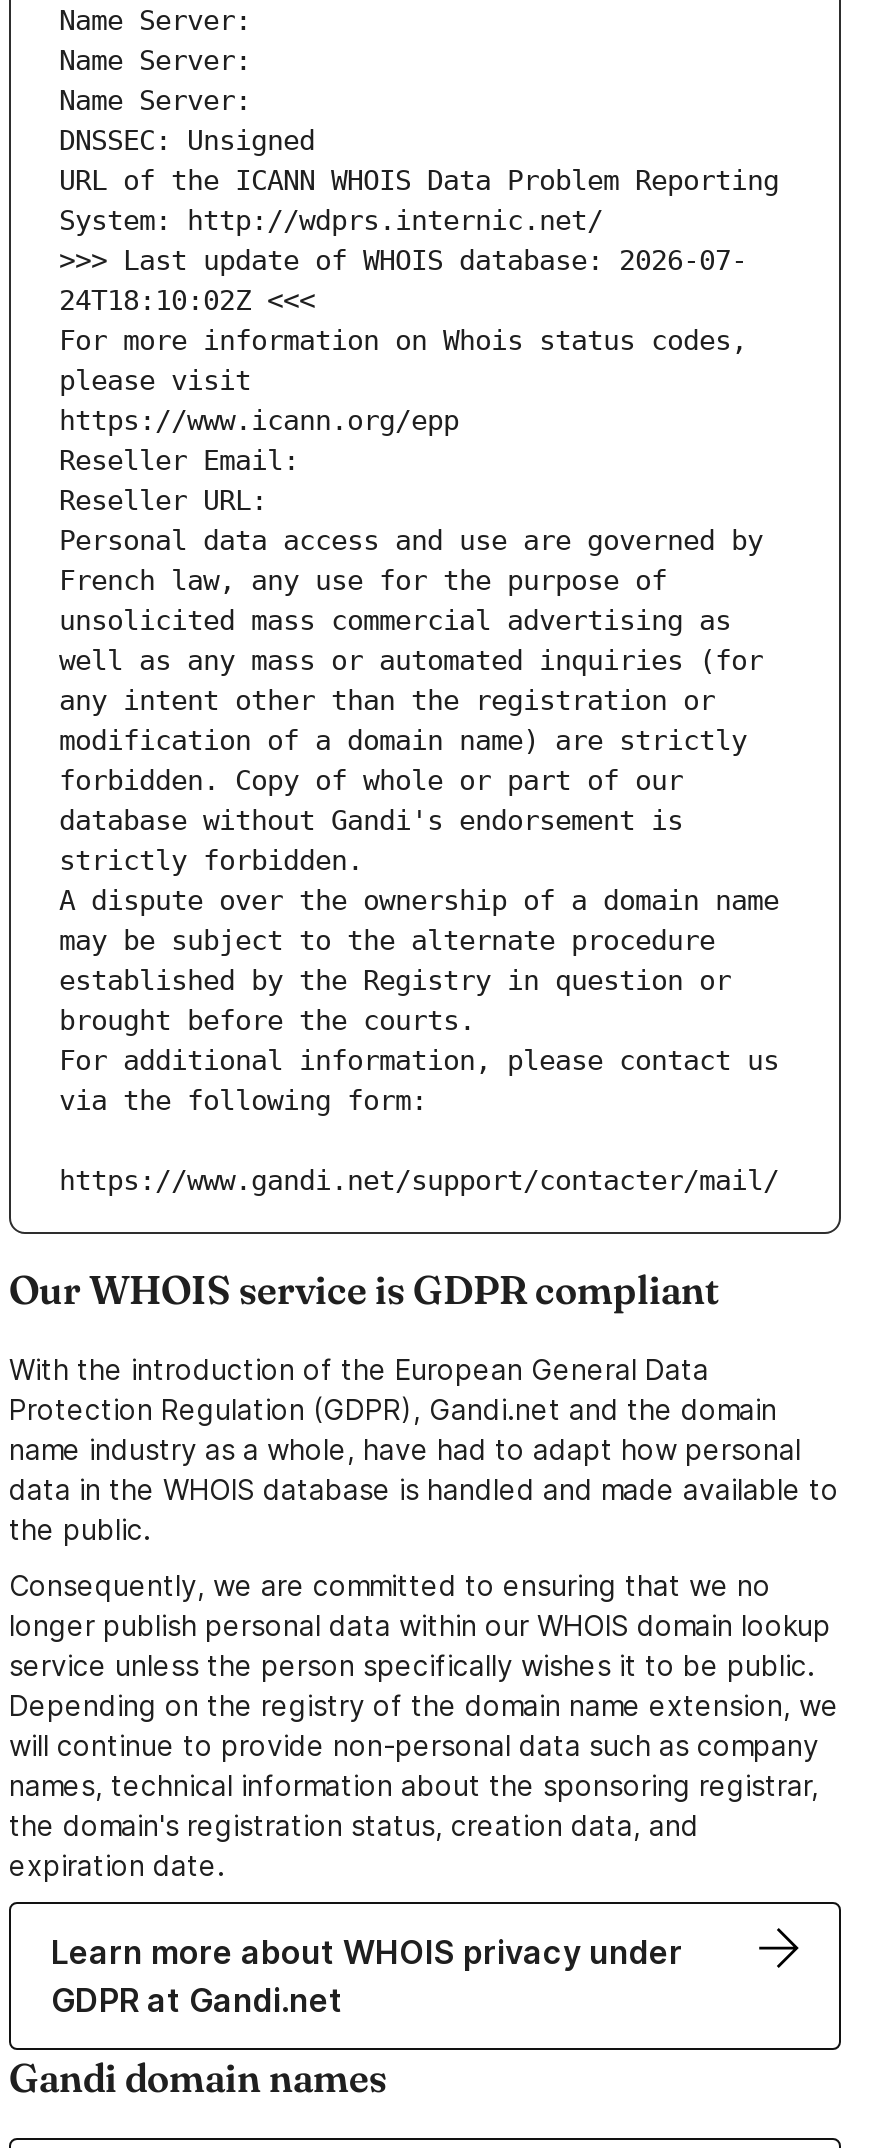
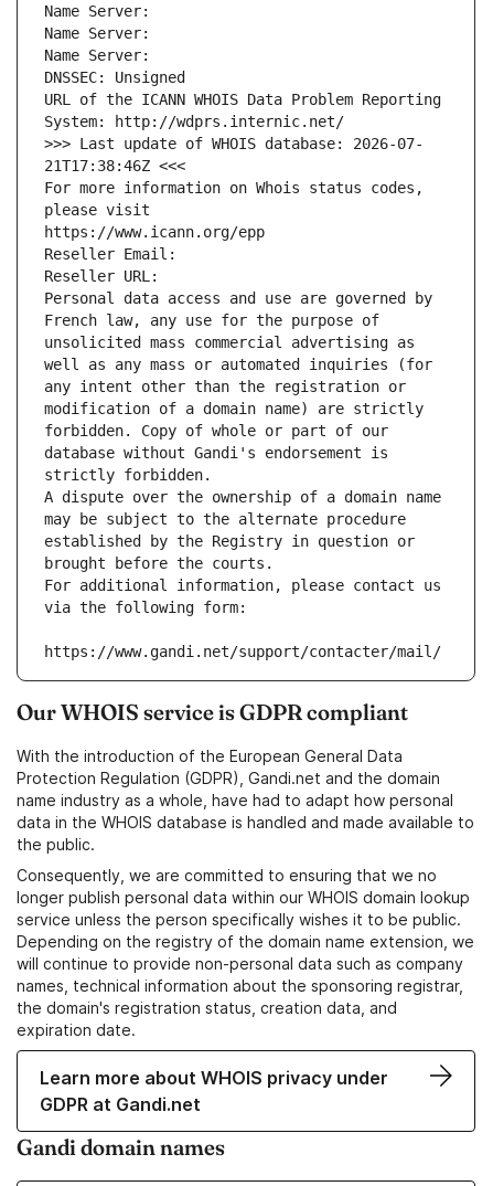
- 24T18:10:02Z <<<
+ 21T17:38:46Z <<<
